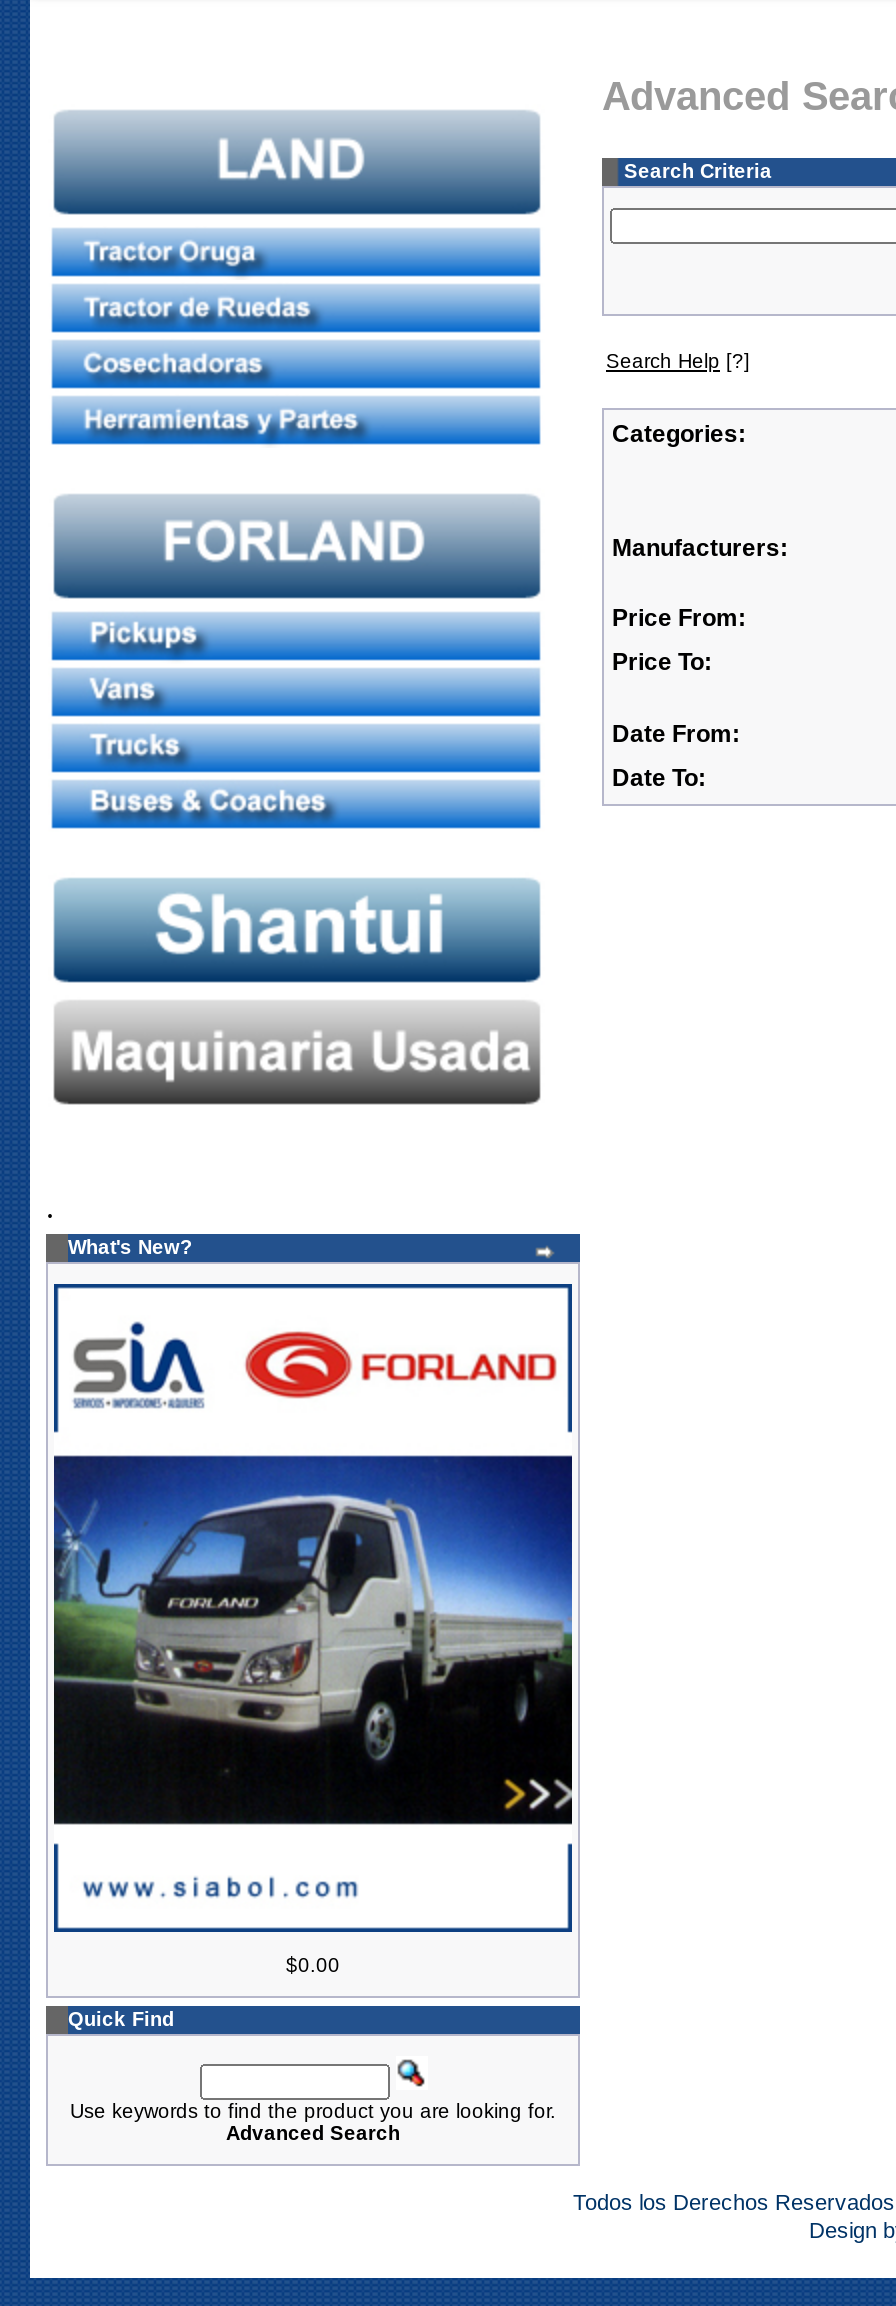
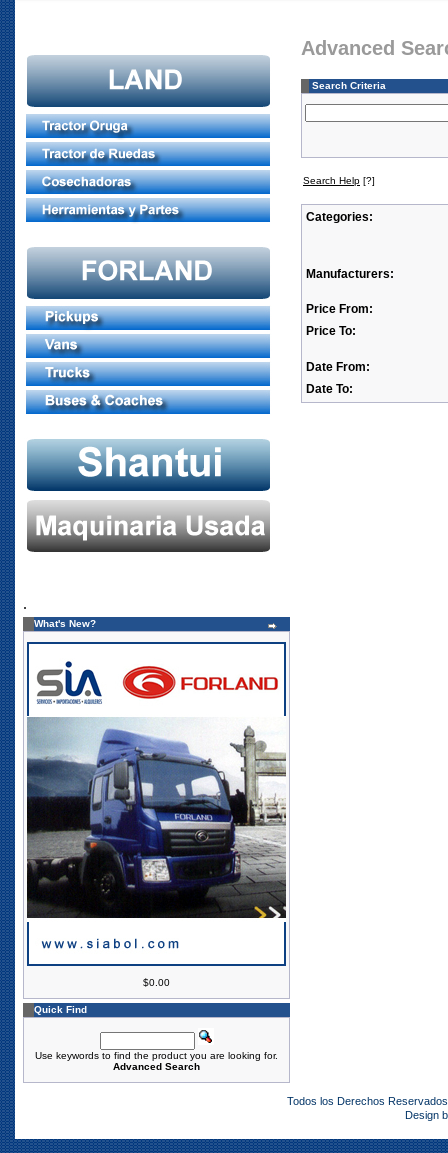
- [image]
+ [image]
